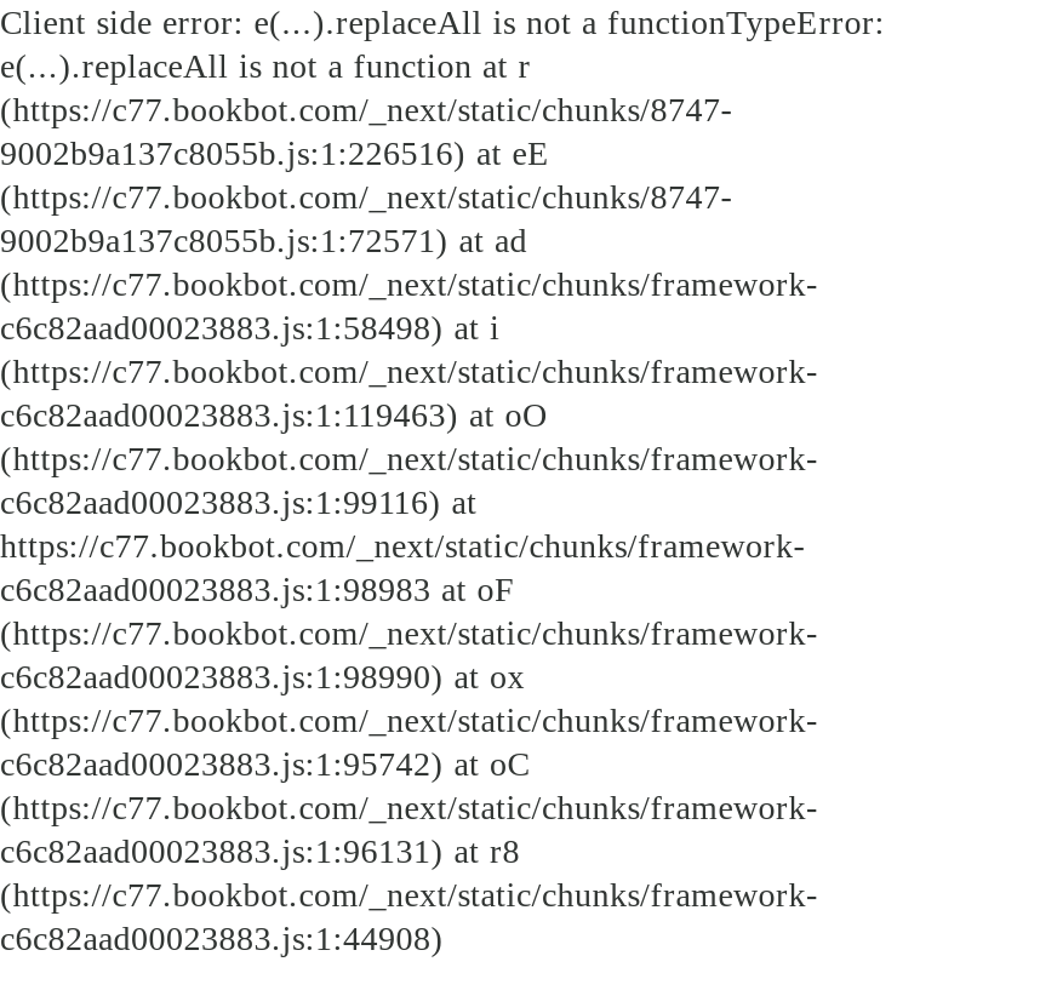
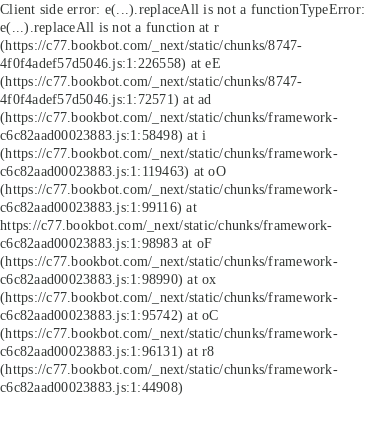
- 9002b9a137c8055b.js:1:226516) at eE
+ 4f0f4adef57d5046.js:1:226558) at eE

- 9002b9a137c8055b.js:1:72571) at ad
+ 4f0f4adef57d5046.js:1:72571) at ad
